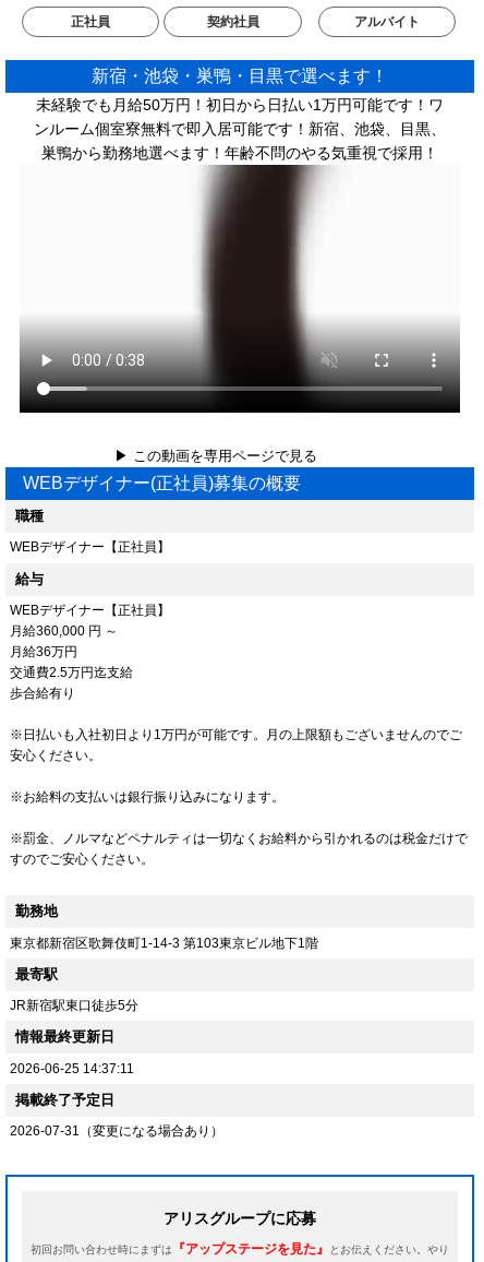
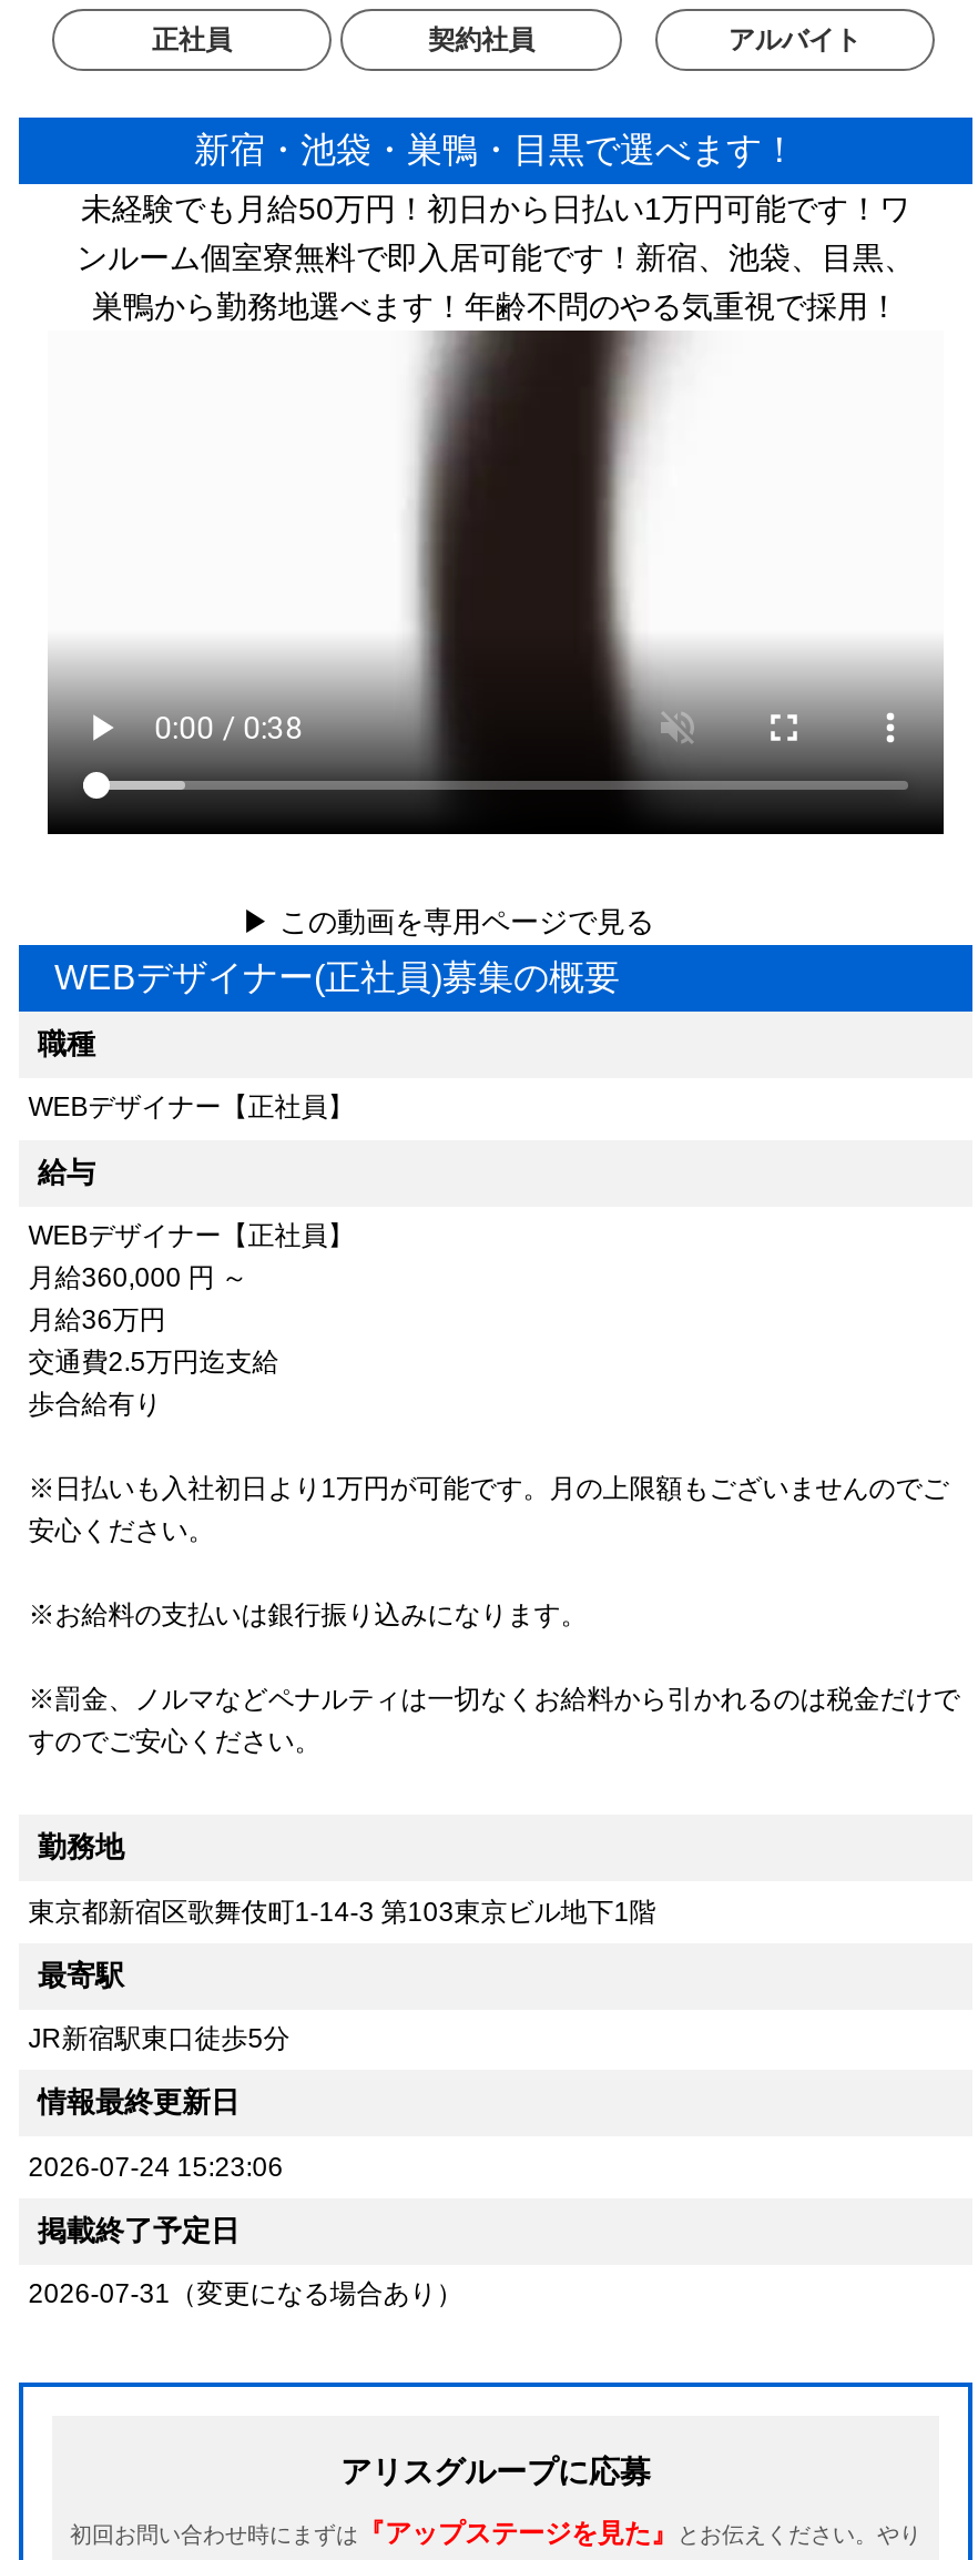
- 2026-06-25 14:37:11
+ 2026-07-24 15:23:06
